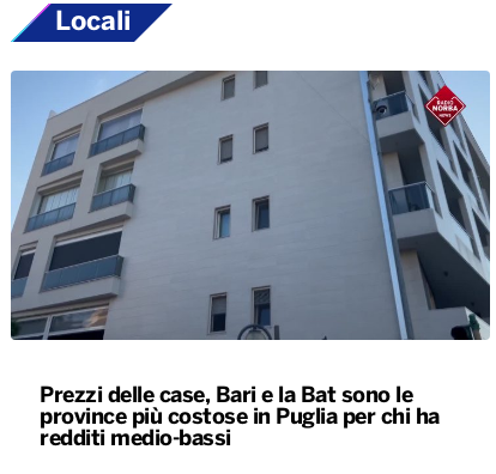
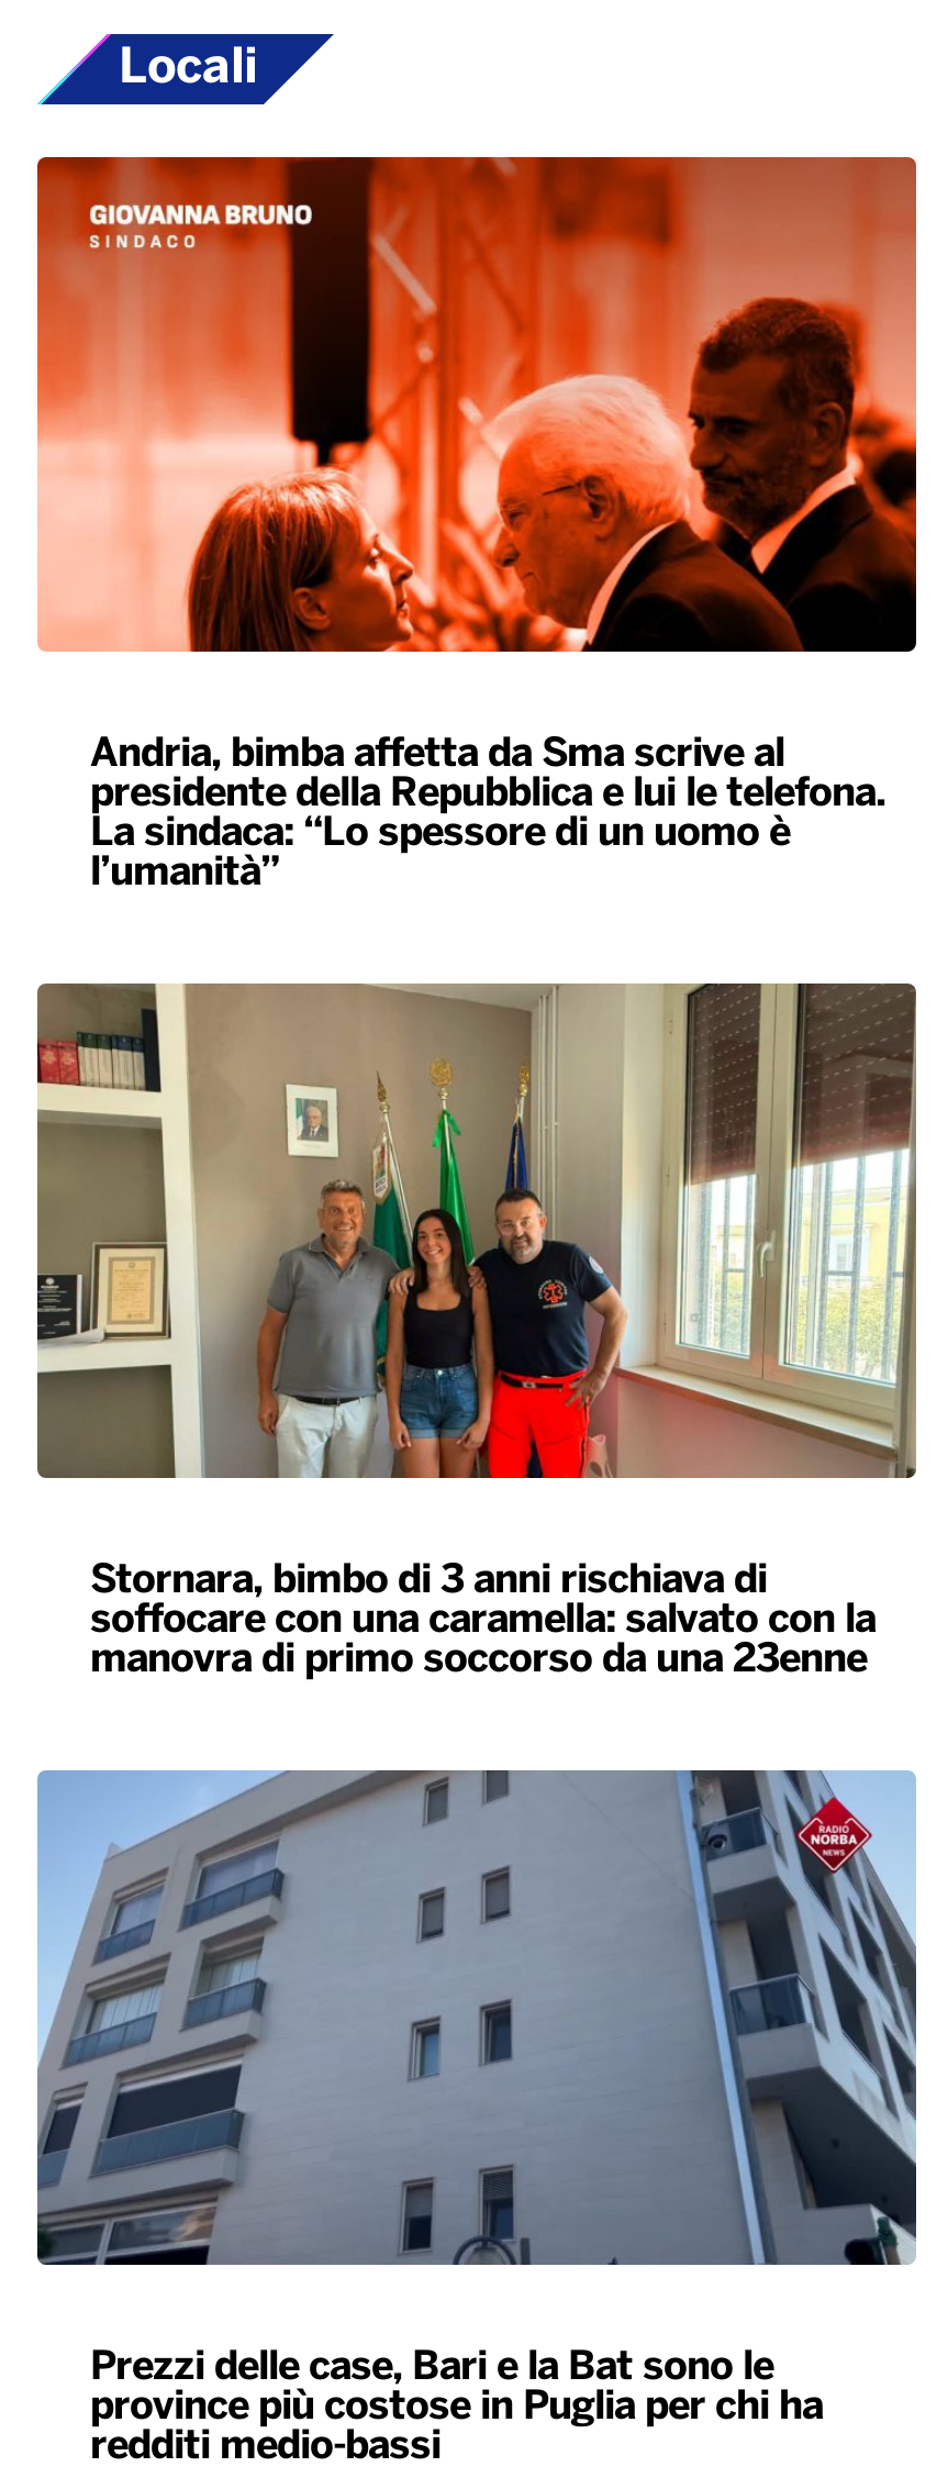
+ [image]
+ Andria, bimba affetta da Sma scrive al
+ presidente della Repubblica e lui le telefona.
+ La sindaca: “Lo spessore di un uomo è
+ l’umanità”

+ [image]
+ Stornara, bimbo di 3 anni rischiava di
+ soffocare con una caramella: salvato con la
+ manovra di primo soccorso da una 23enne
